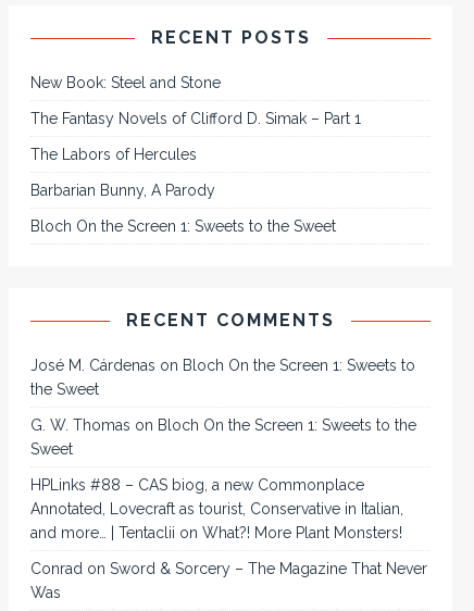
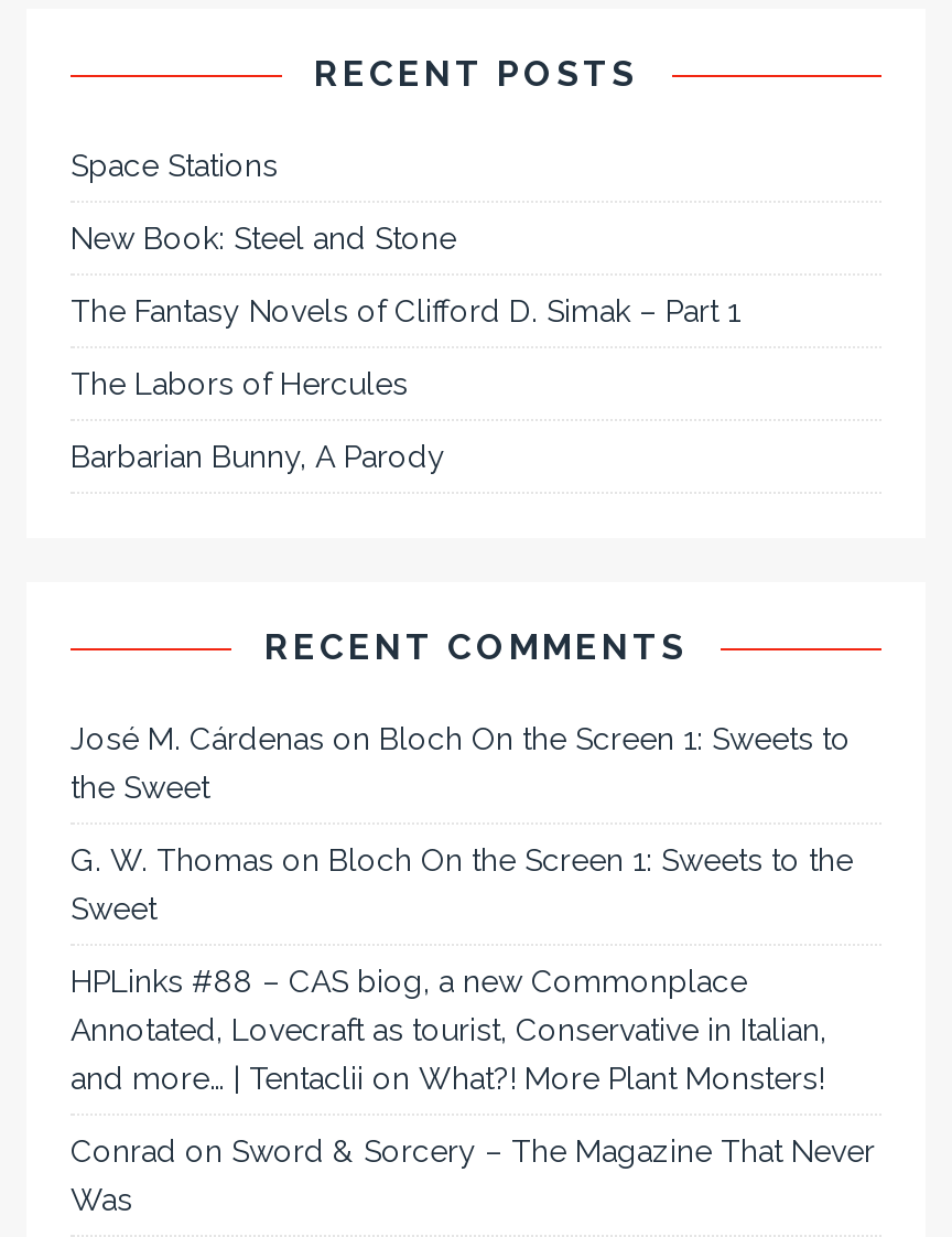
+ Space Stations

moved down: New Book: Steel and Stone | The Fantasy Novels of Clifford D. Simak – Part 1 | The Labors of Hercules | Barbarian Bunny, A Parody

- Bloch On the Screen 1: Sweets to the Sweet
